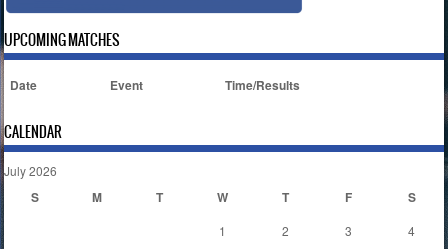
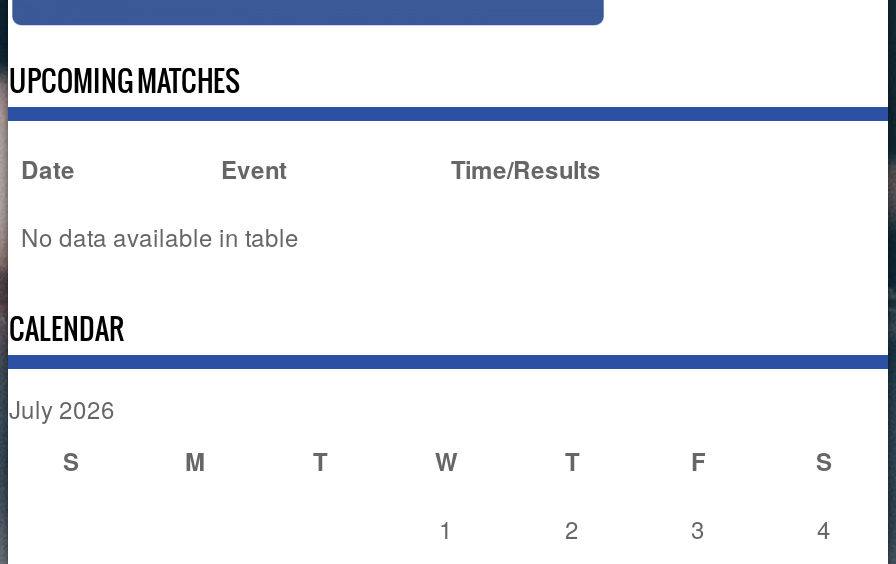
+ No data available in table
